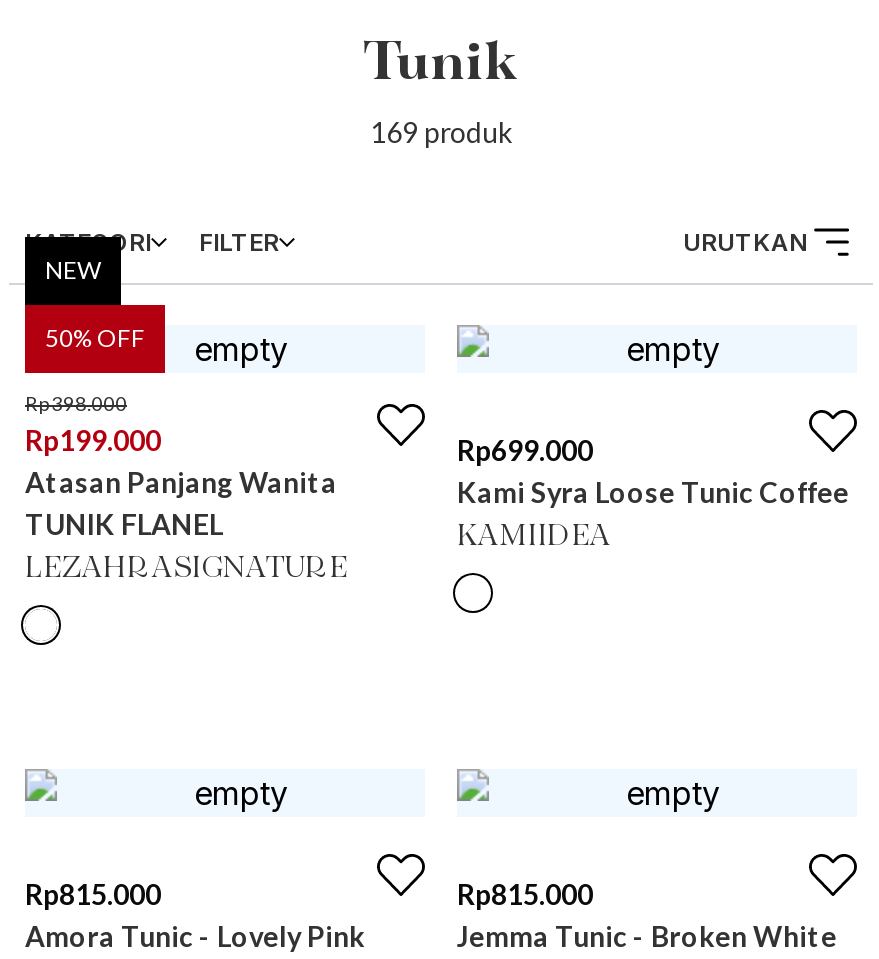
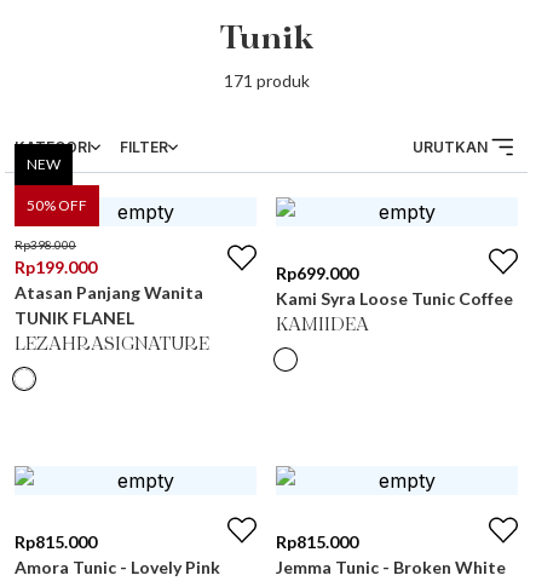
- 169 produk
+ 171 produk
